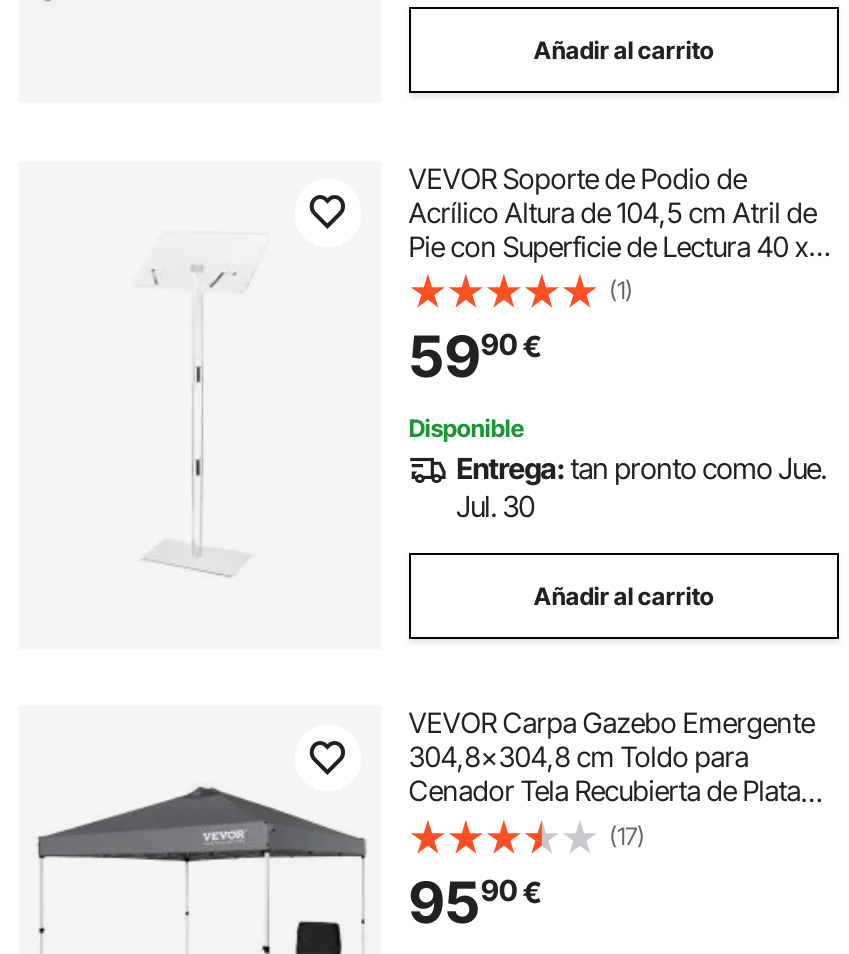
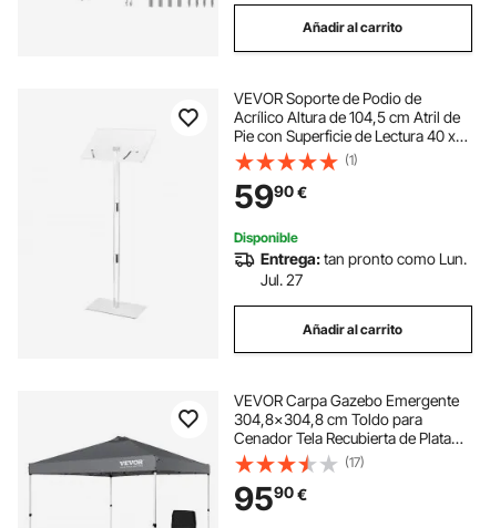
- Entrega: tan pronto como Jue.
+ Entrega: tan pronto como Lun.

- Jul. 30
+ Jul. 27
